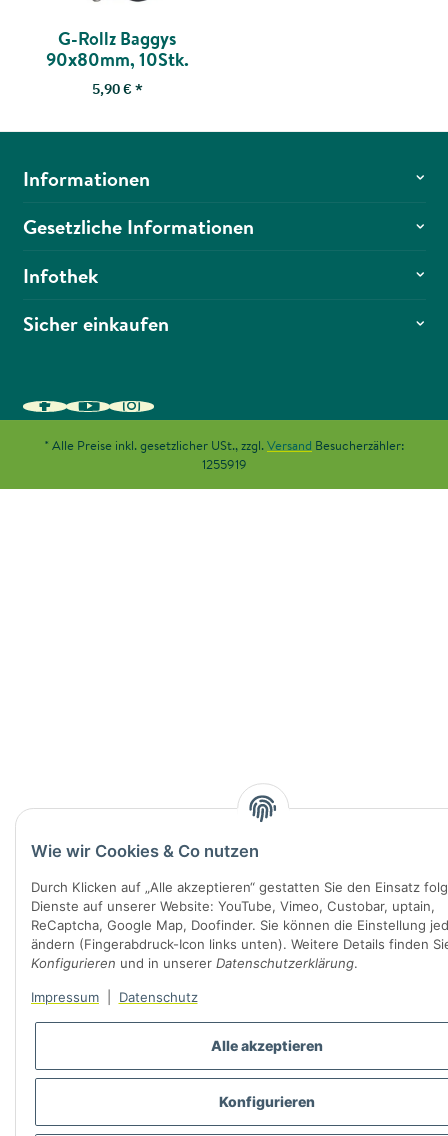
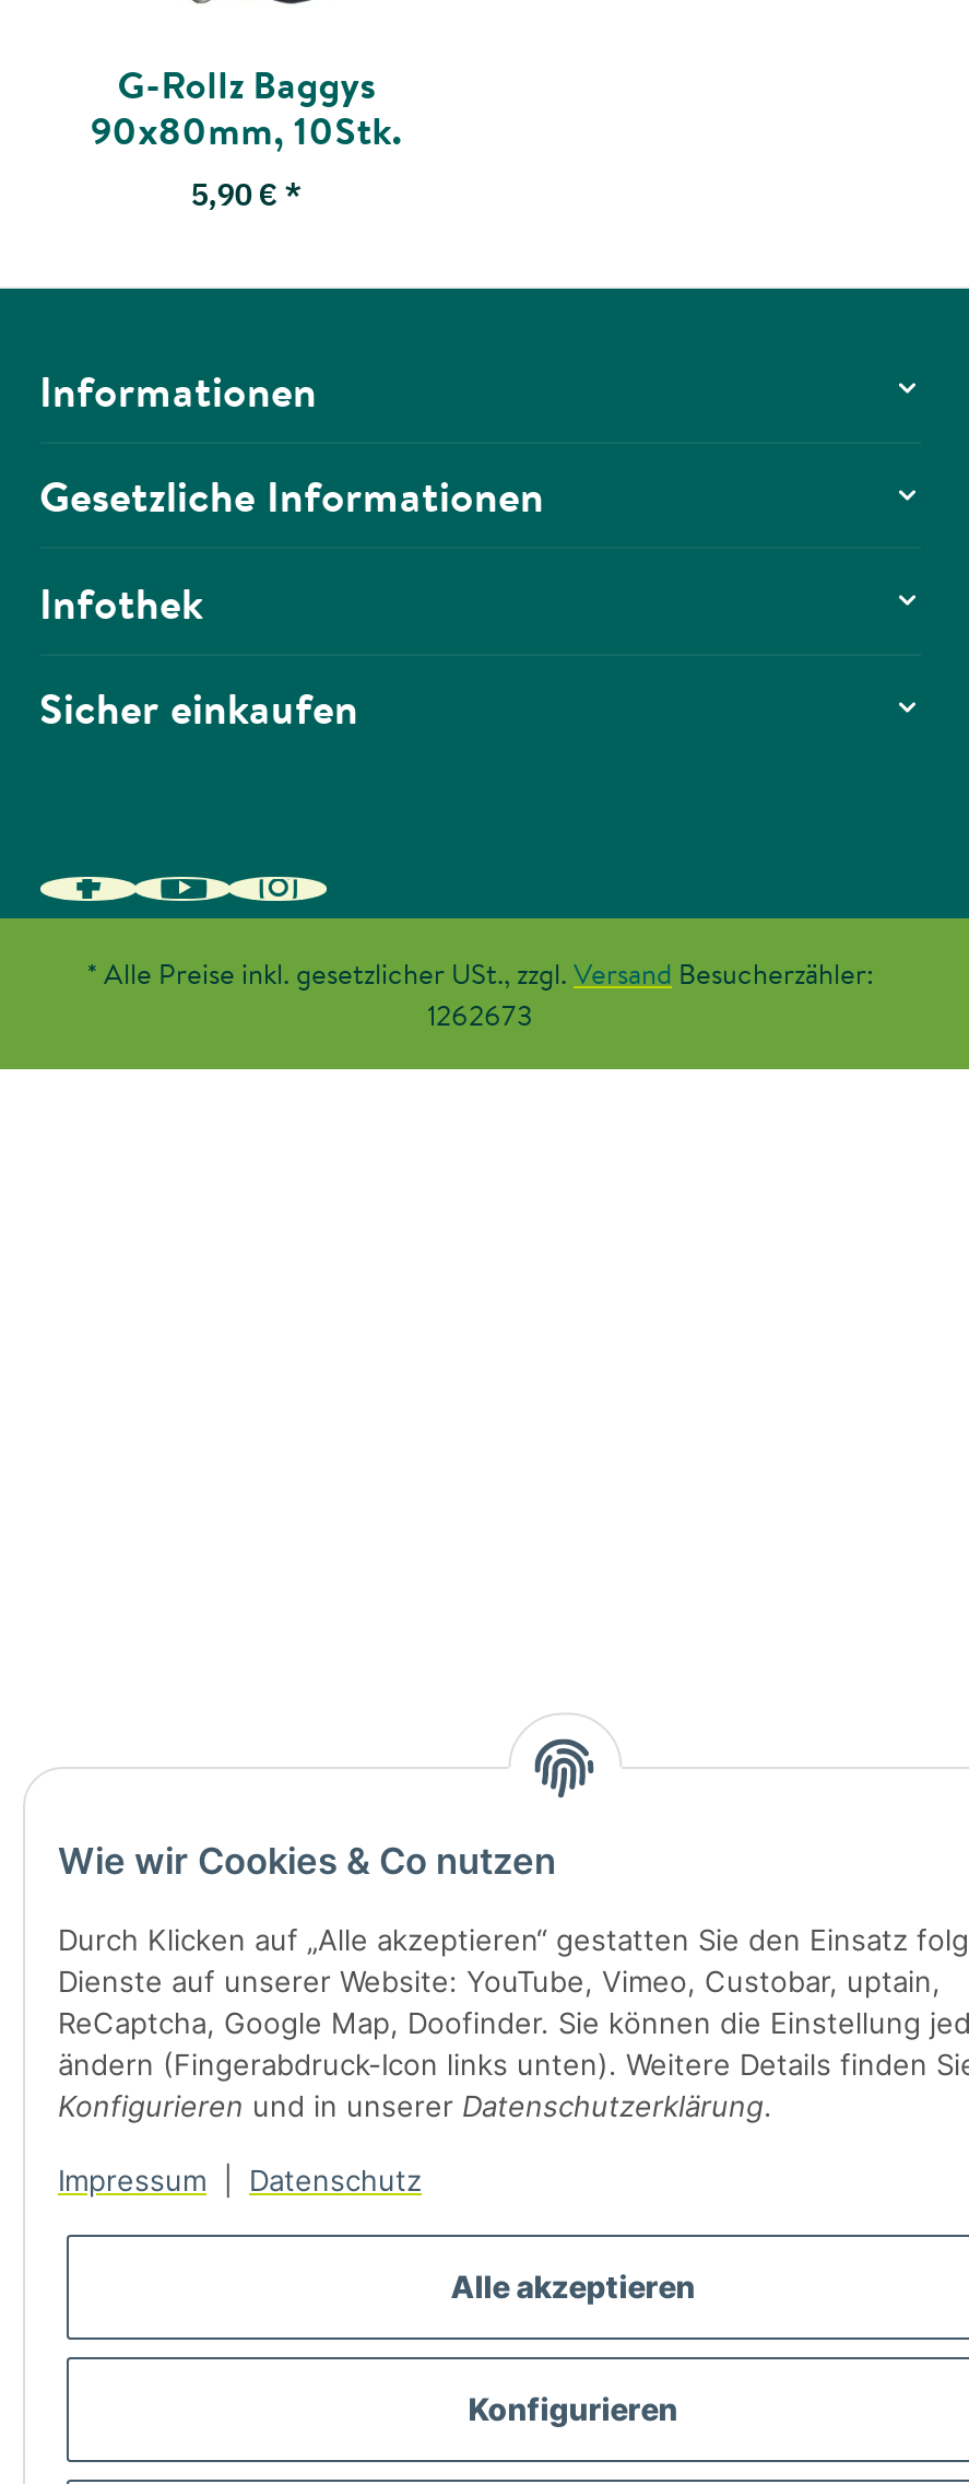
- 1255919
+ 1262673
